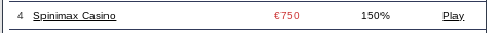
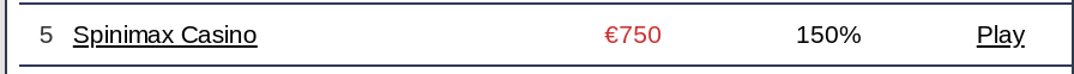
- 4 Spinimax Casino
+ 5 Spinimax Casino
